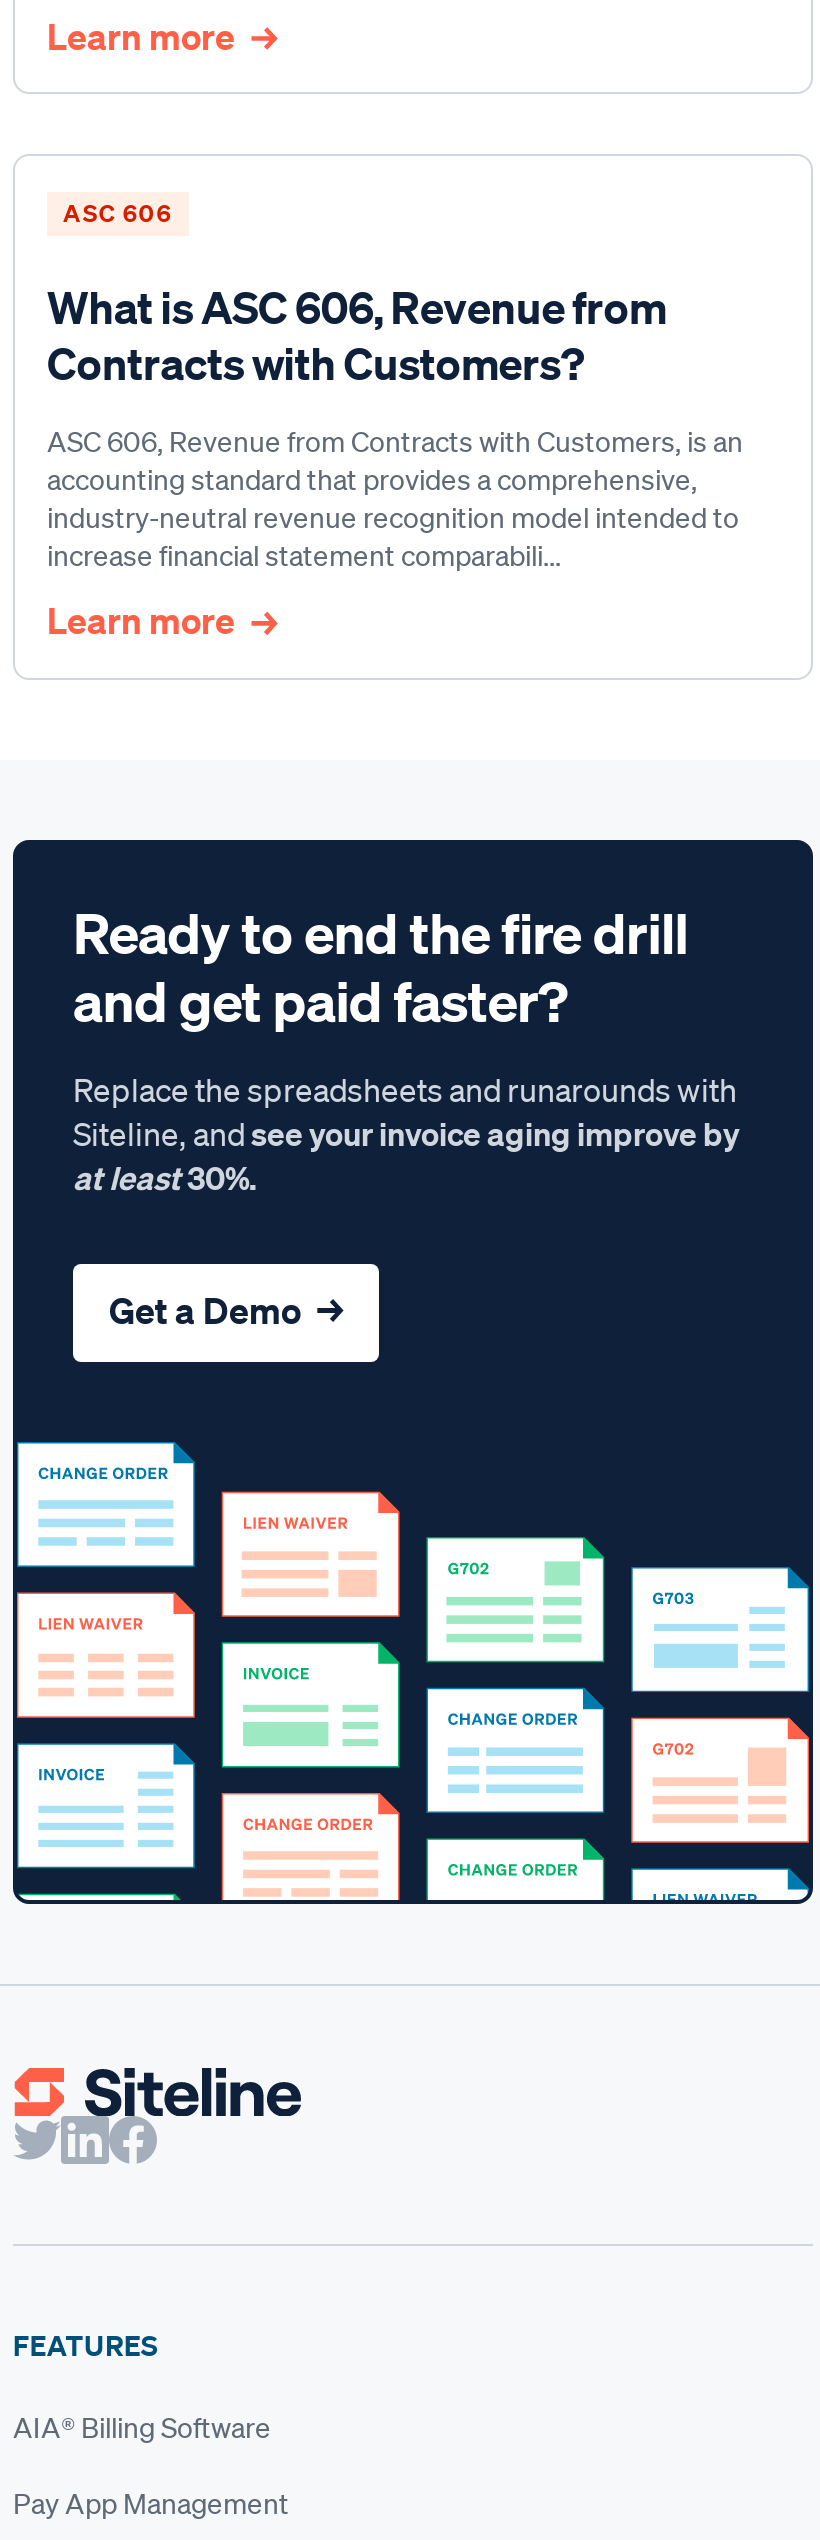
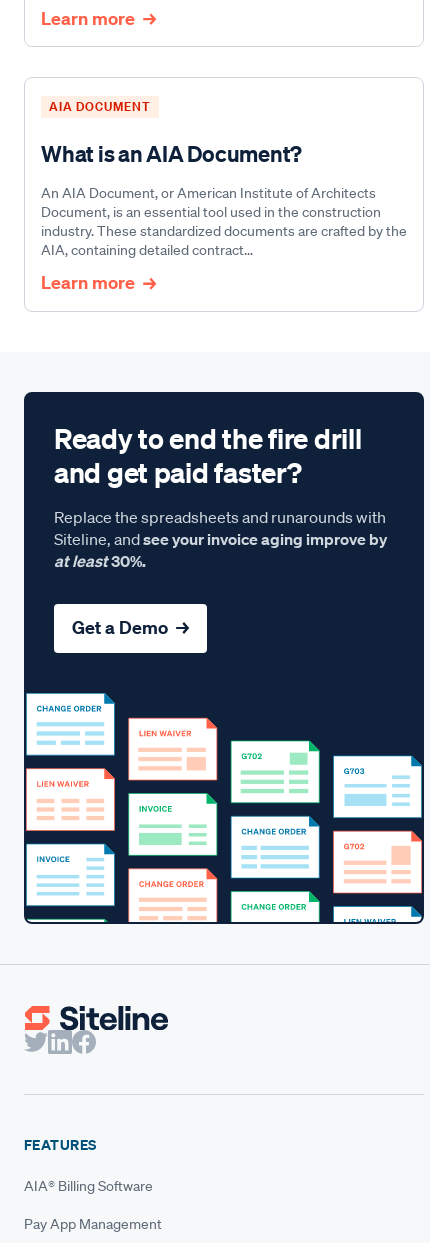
- ASC 606
+ AIA DOCUMENT

- What is ASC 606, Revenue from
- Contracts with Customers?
+ What is an AIA Document?

- ASC 606, Revenue from Contracts with Customers, is an
- accounting standard that provides a comprehensive,
- industry-neutral revenue recognition model intended to
- increase financial statement comparabili...
+ An AIA Document, or American Institute of Architects
+ Document, is an essential tool used in the construction
+ industry. These standardized documents are crafted by the
+ AIA, containing detailed contract...
